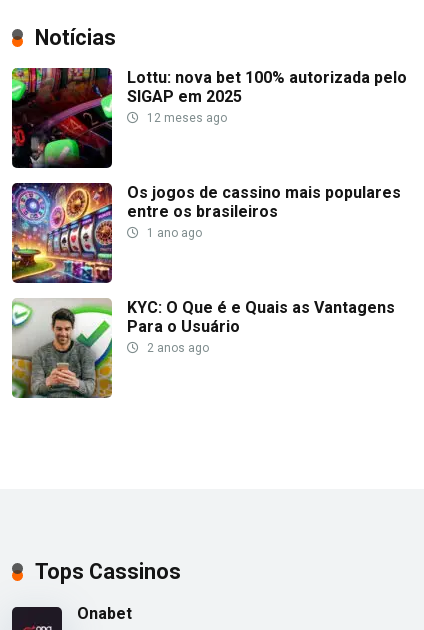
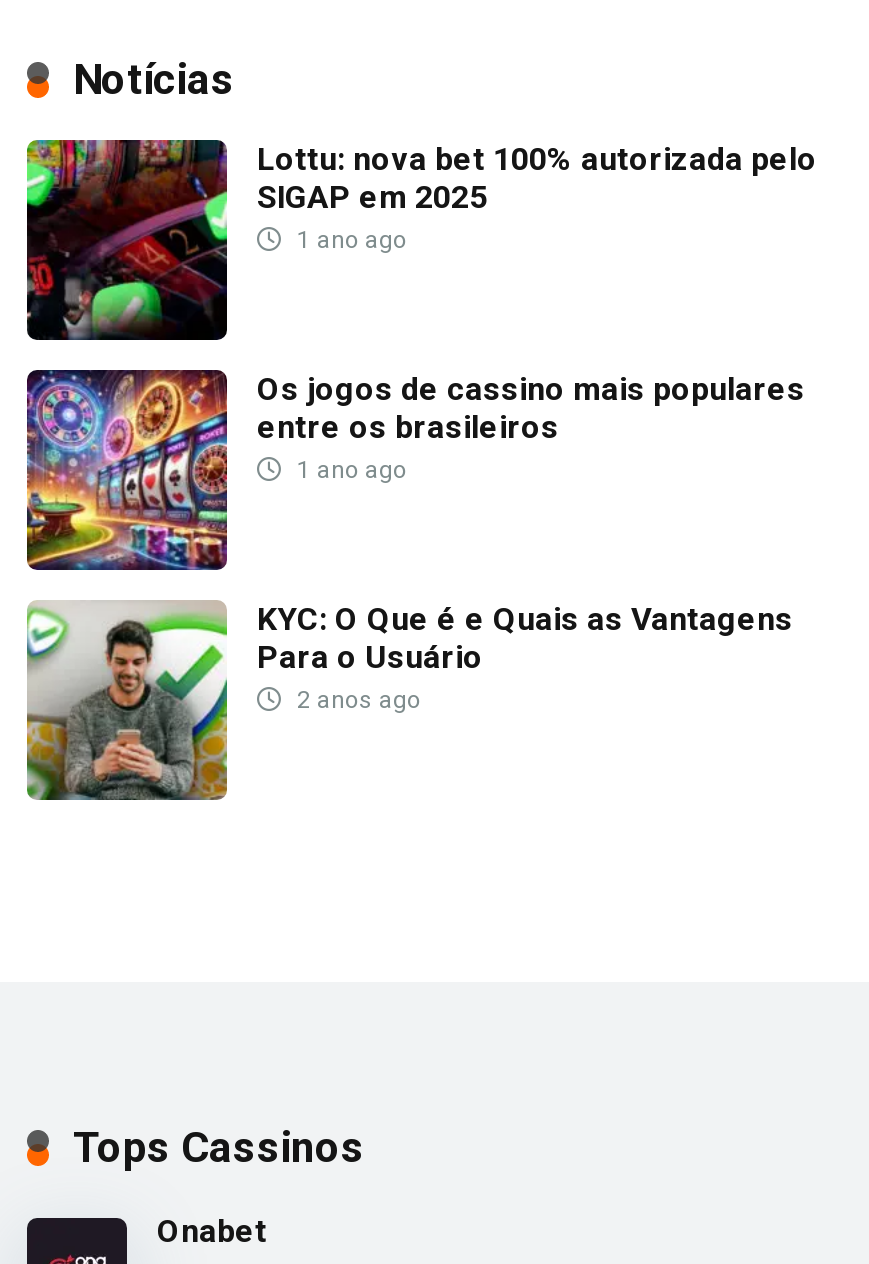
- 12 meses ago
+ 1 ano ago
